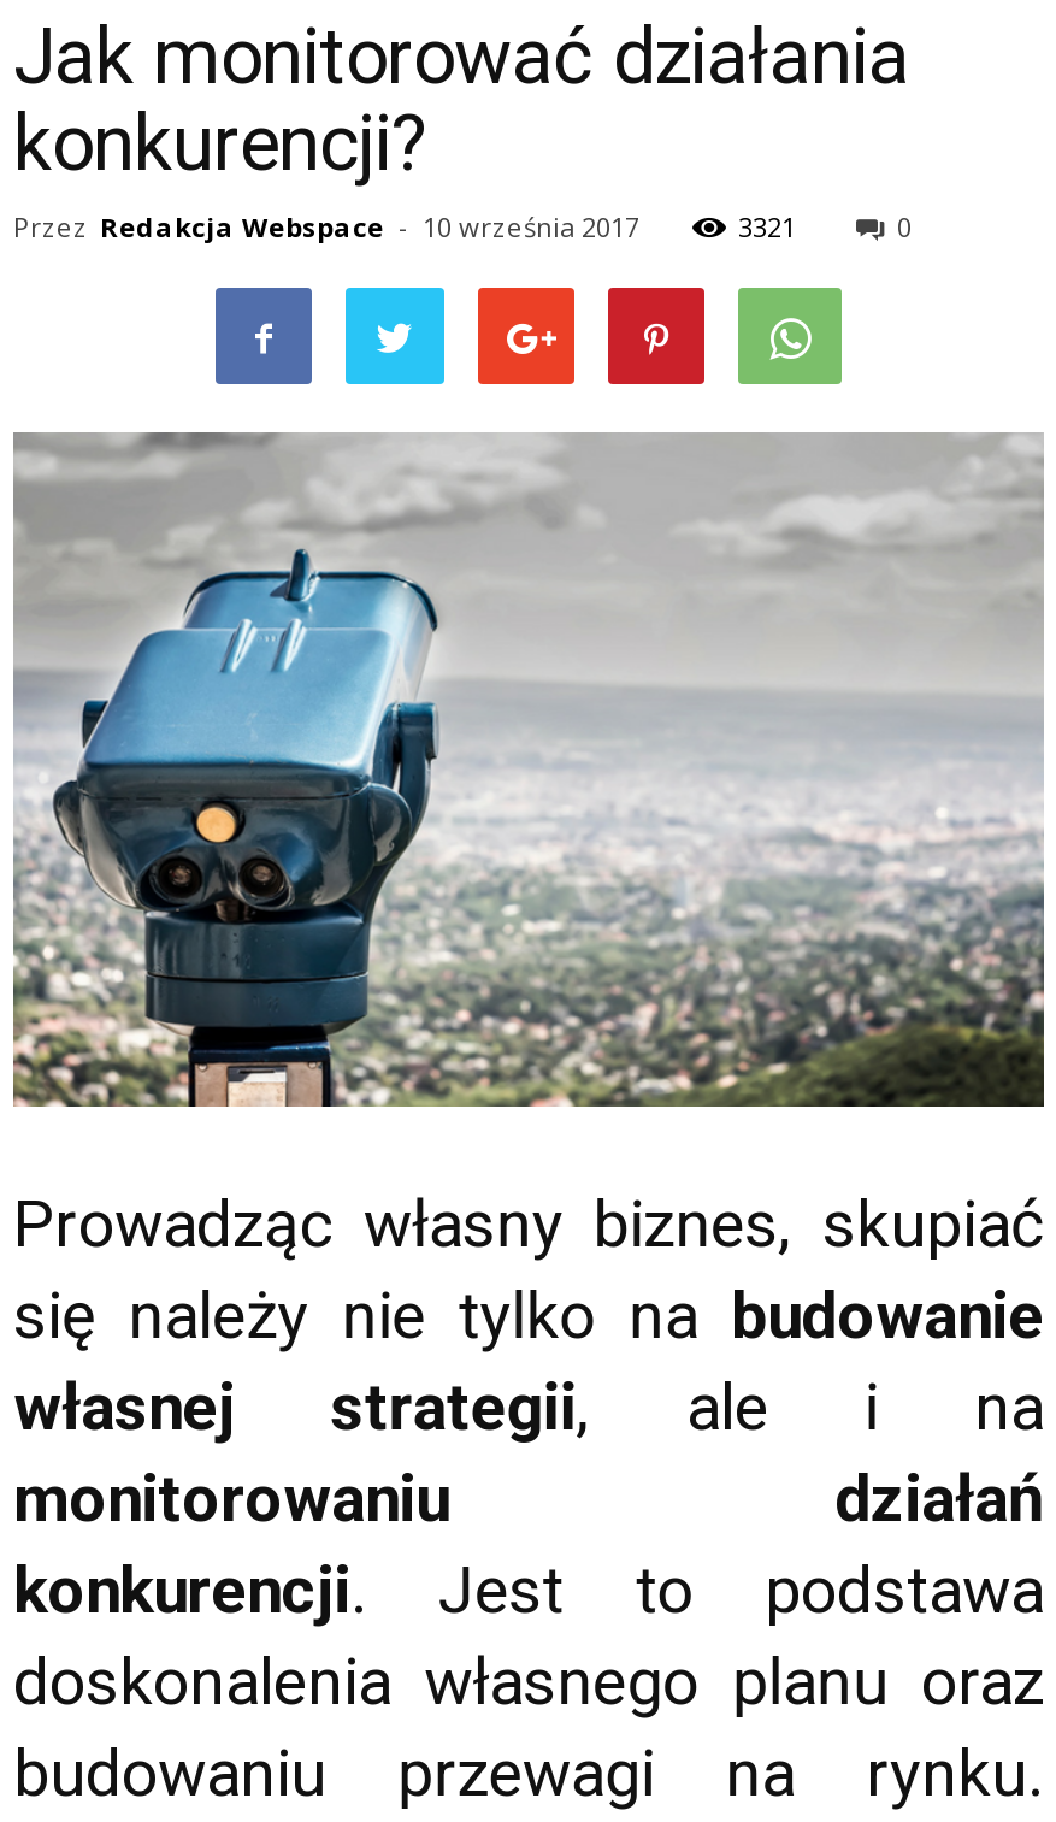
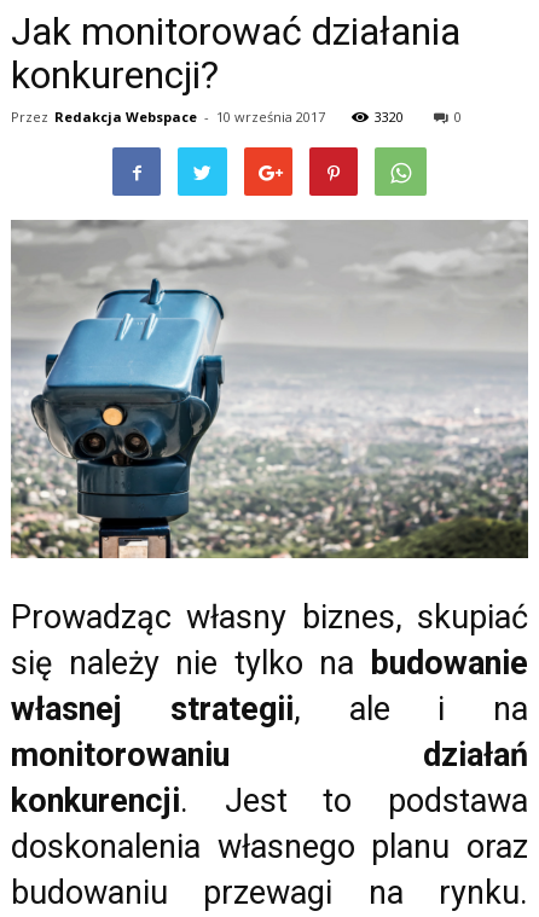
- 3321
+ 3320
